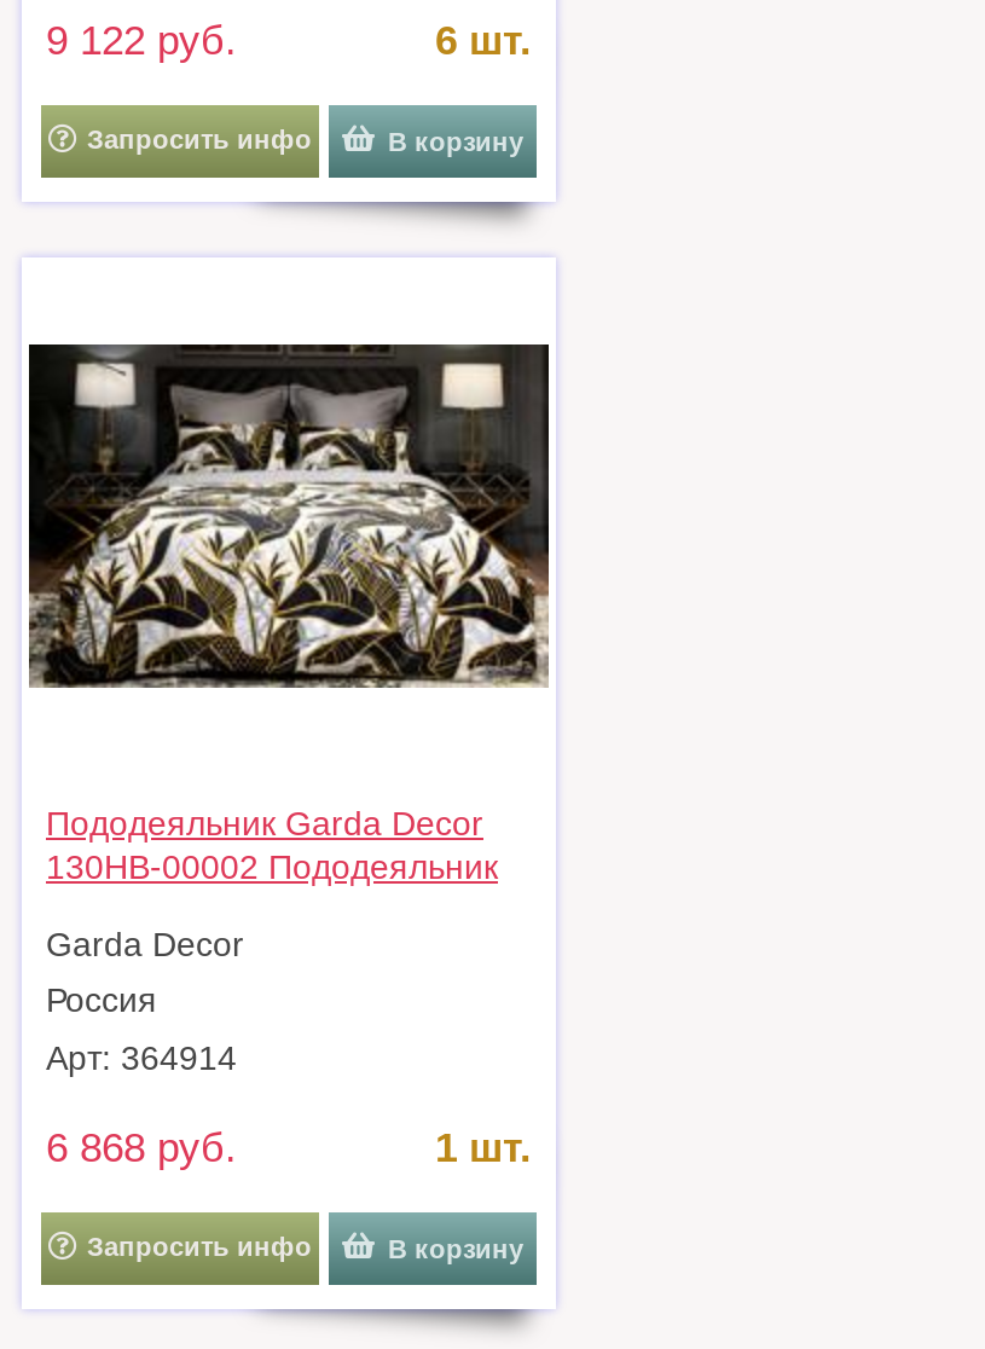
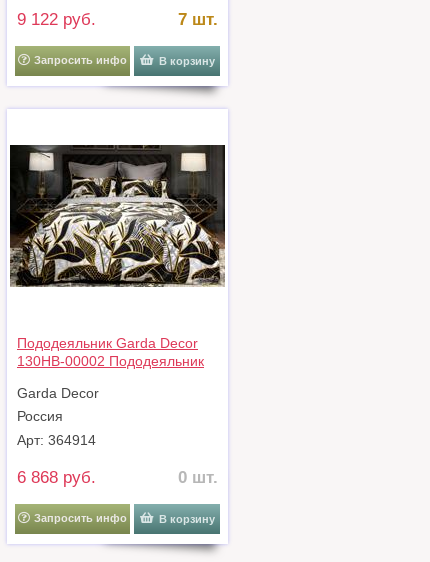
- 6 шт.
+ 7 шт.

- 1 шт.
+ 0 шт.
